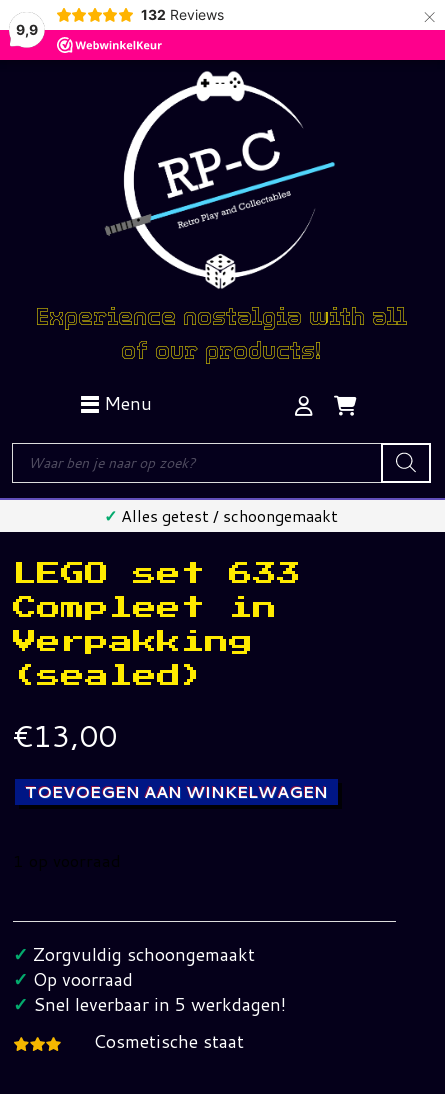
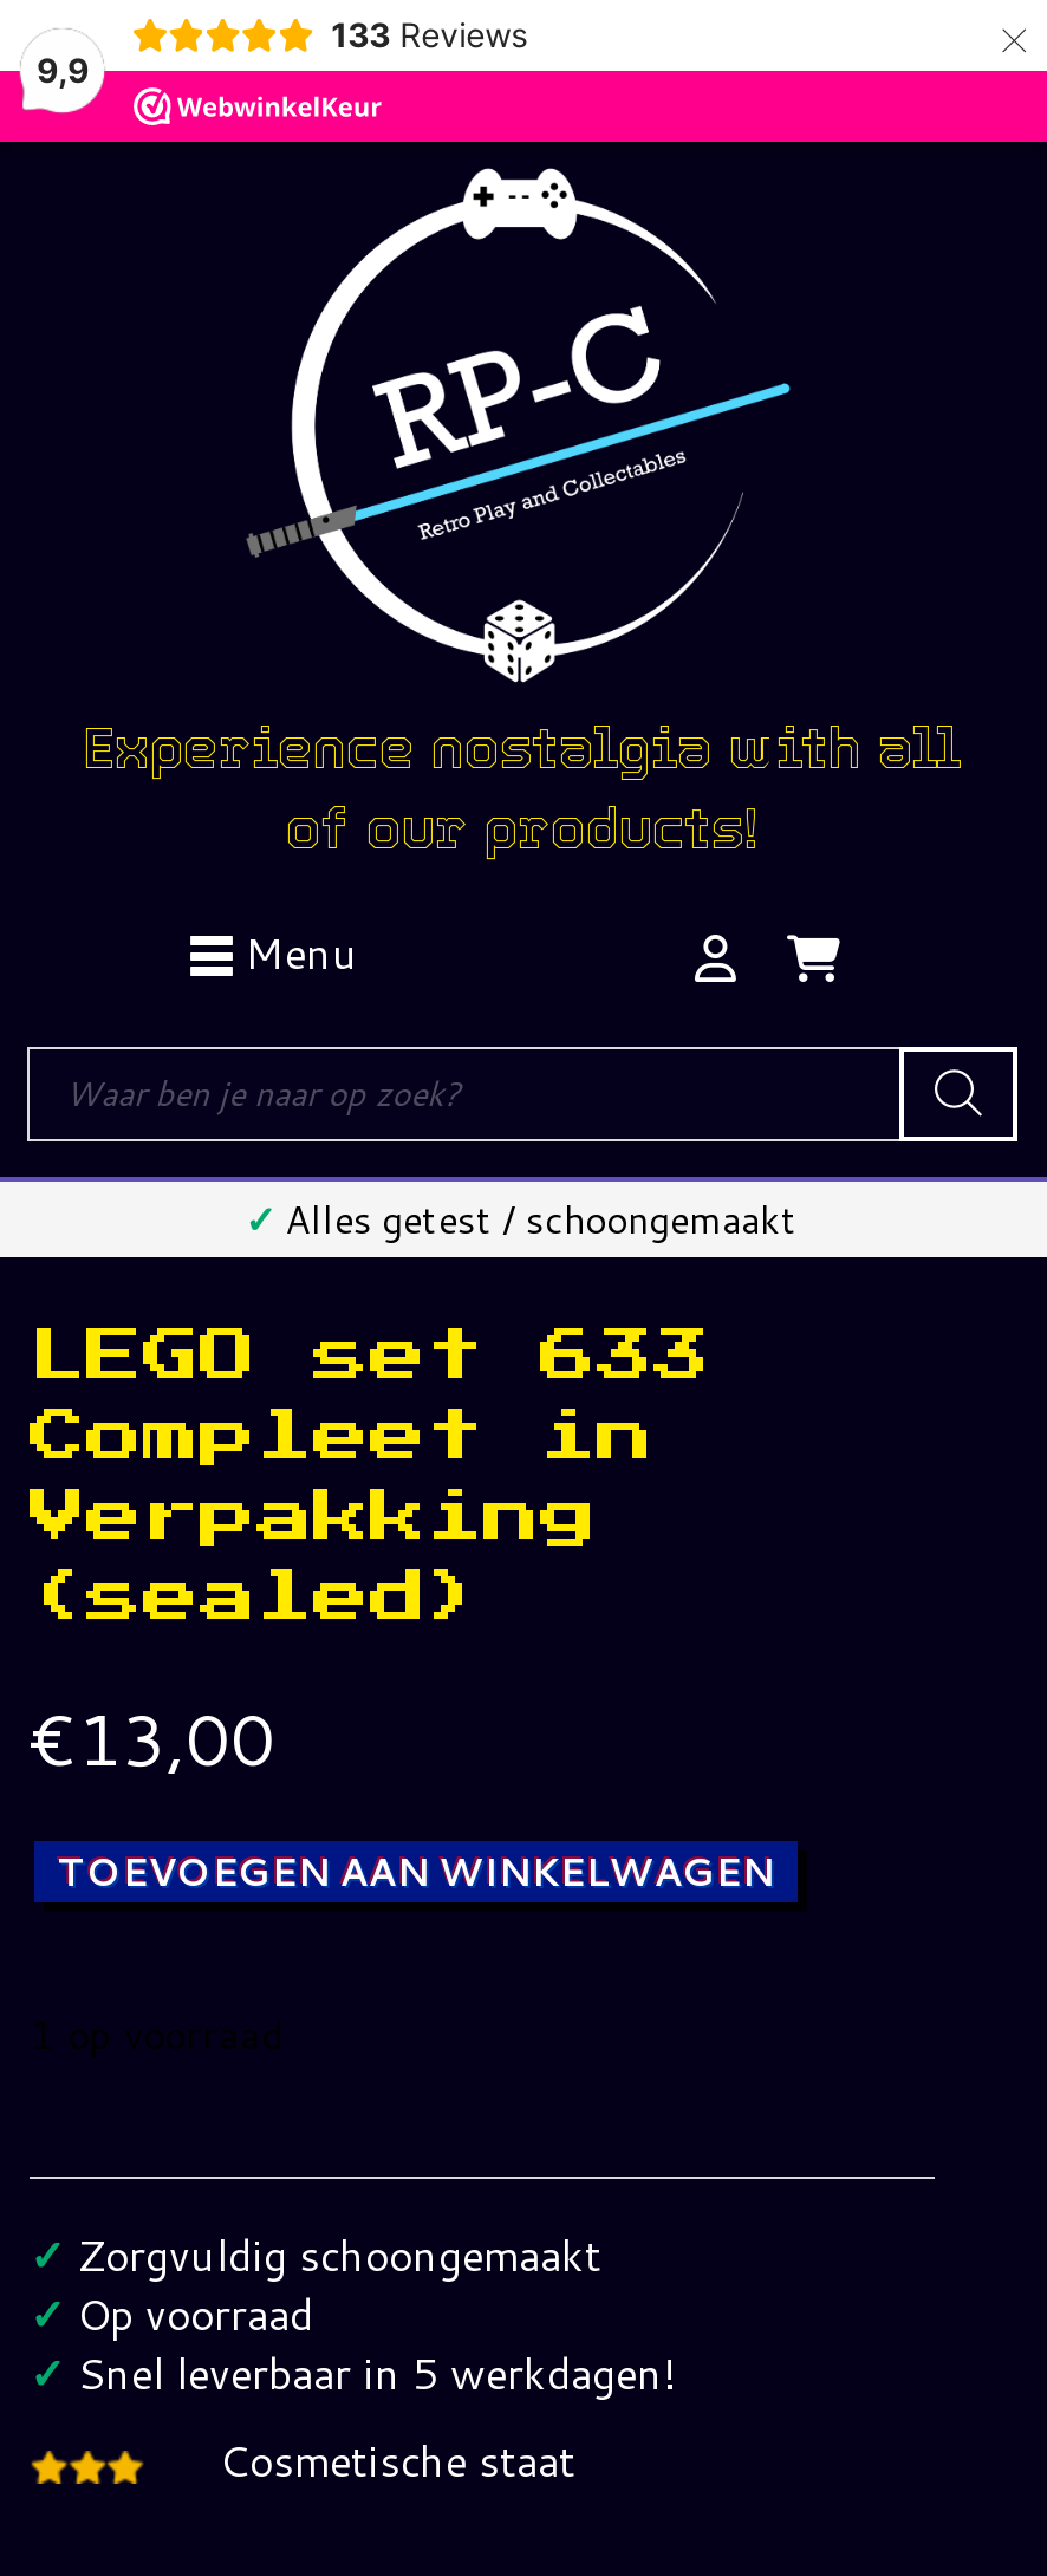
- 132 Reviews
+ 133 Reviews
